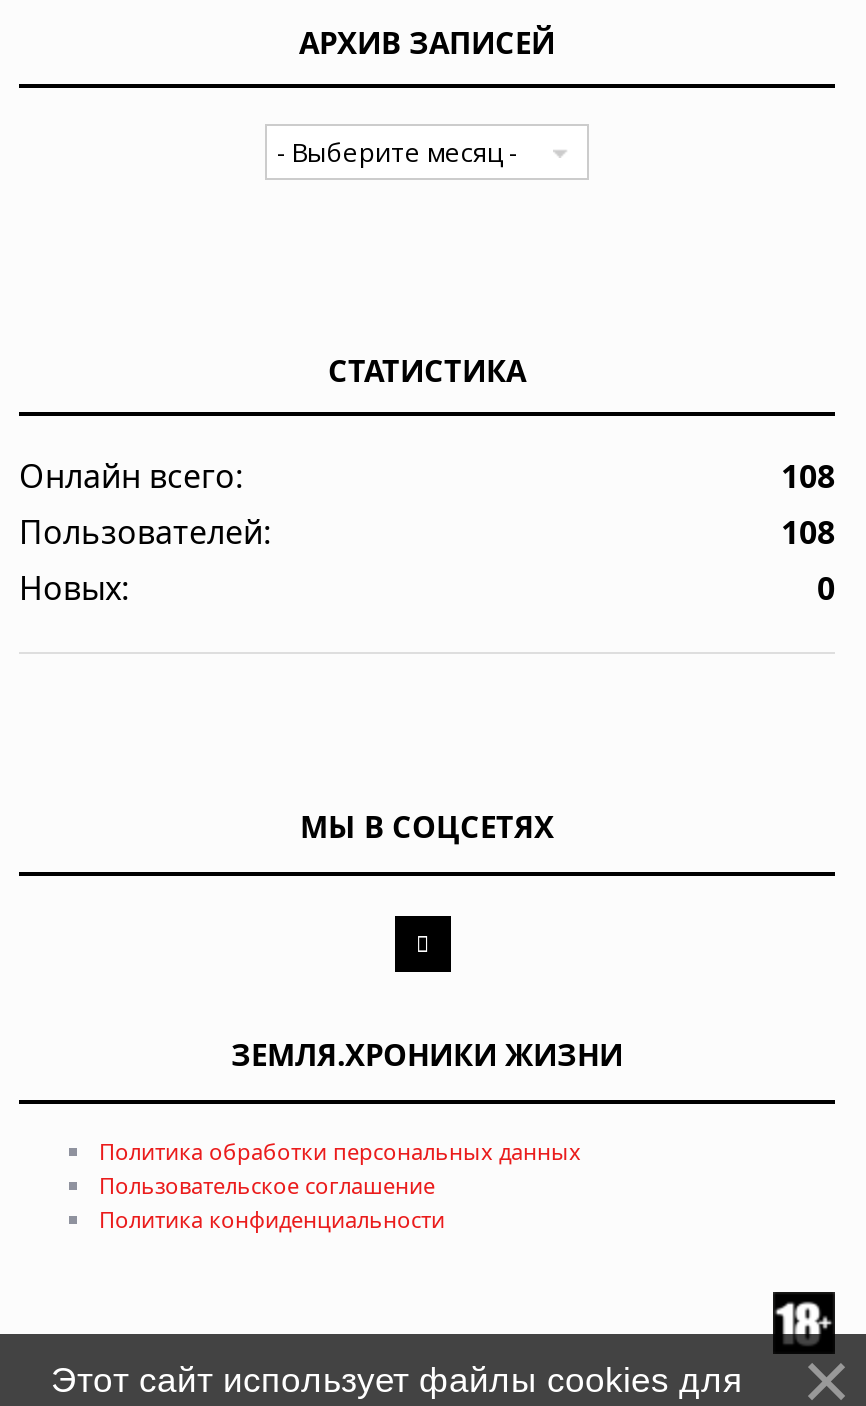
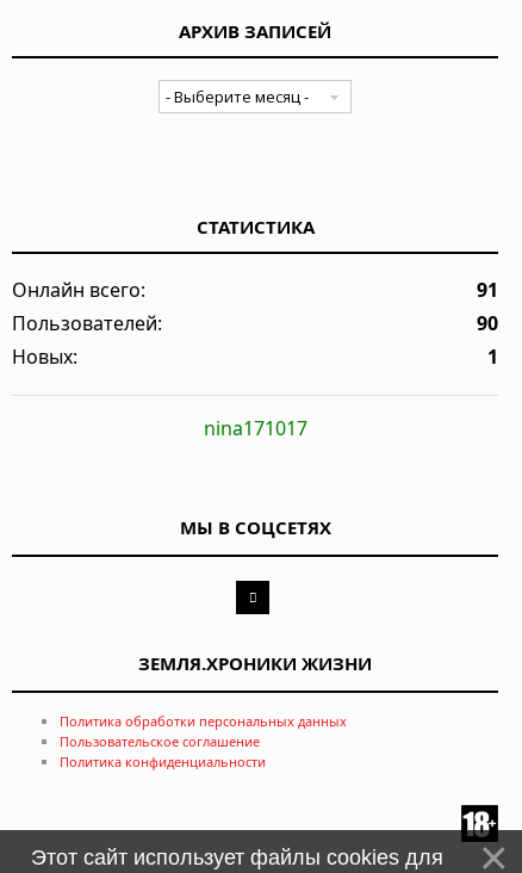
- 108
+ 91

- 108
+ 90

- 0
+ 1
+ nina171017
